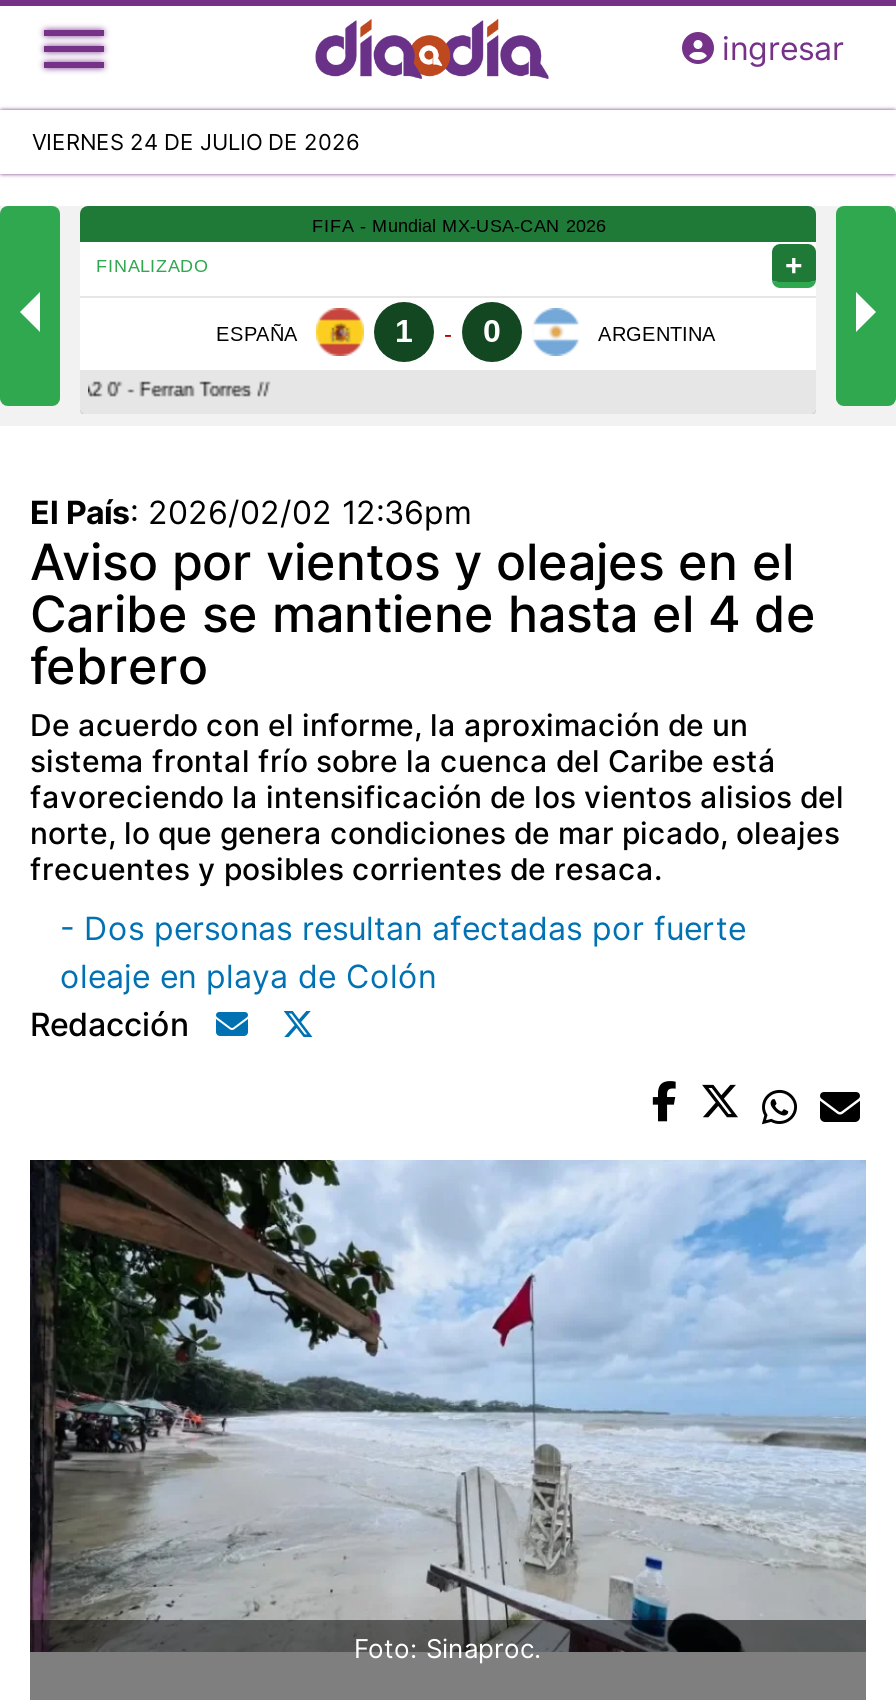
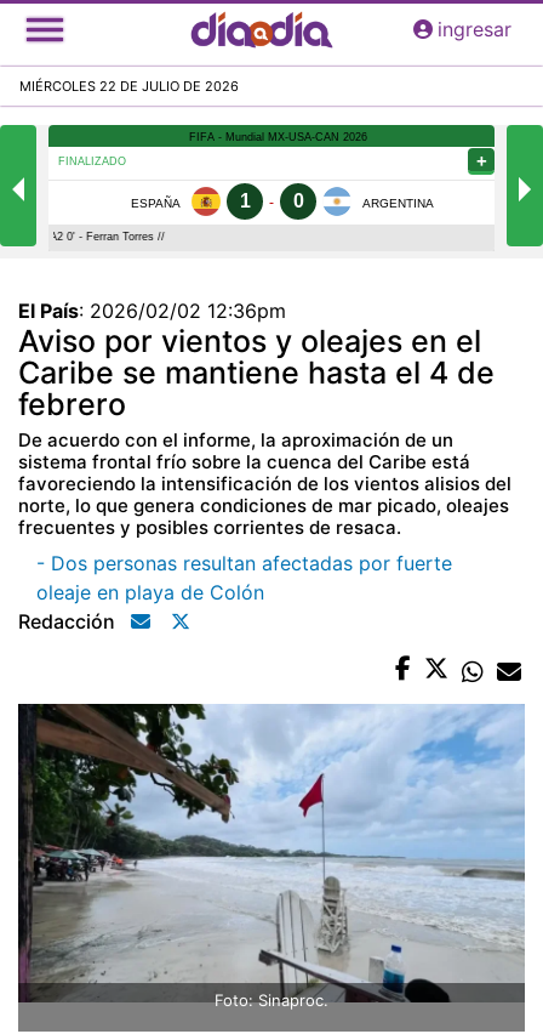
- VIERNES 24 DE JULIO DE 2026
+ MIÉRCOLES 22 DE JULIO DE 2026
